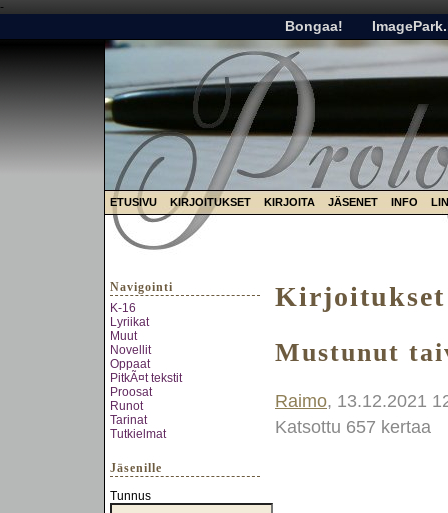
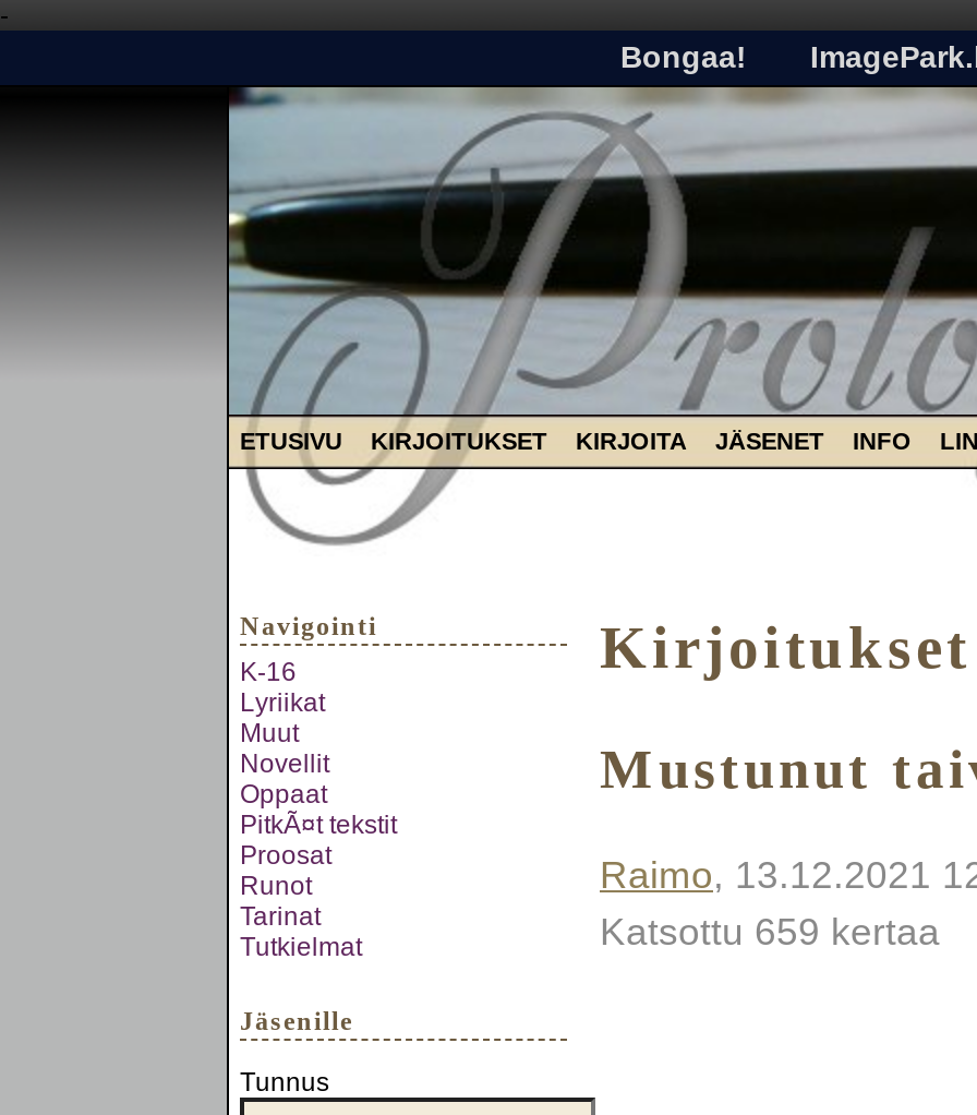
- Katsottu 657 kertaa
+ Katsottu 659 kertaa
